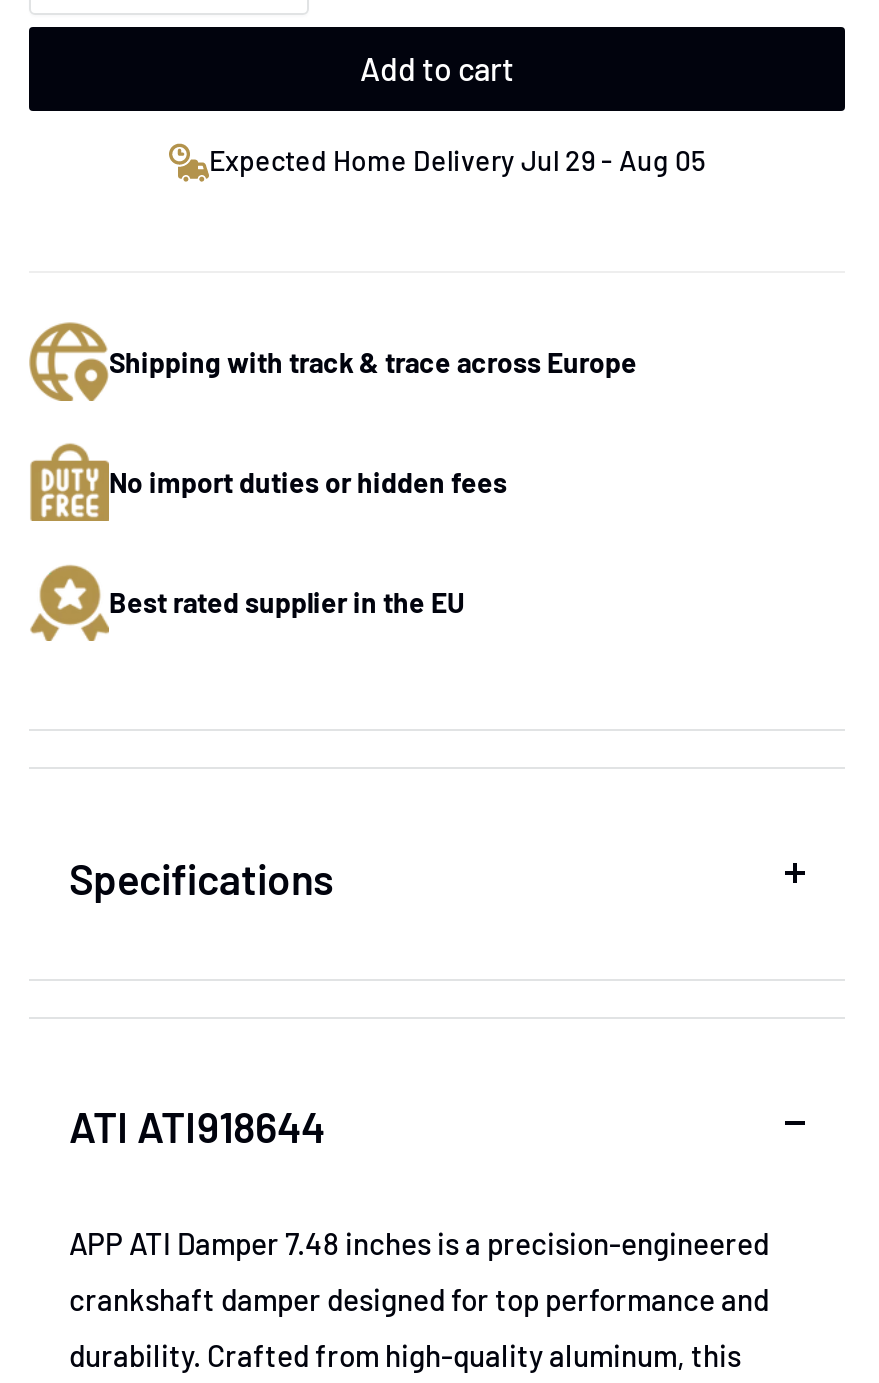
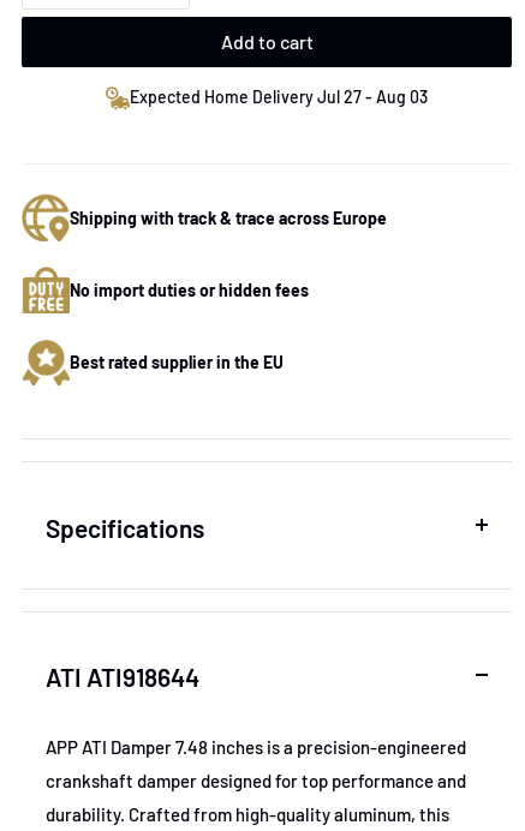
- Expected Home Delivery Jul 29 - Aug 05
+ Expected Home Delivery Jul 27 - Aug 03
